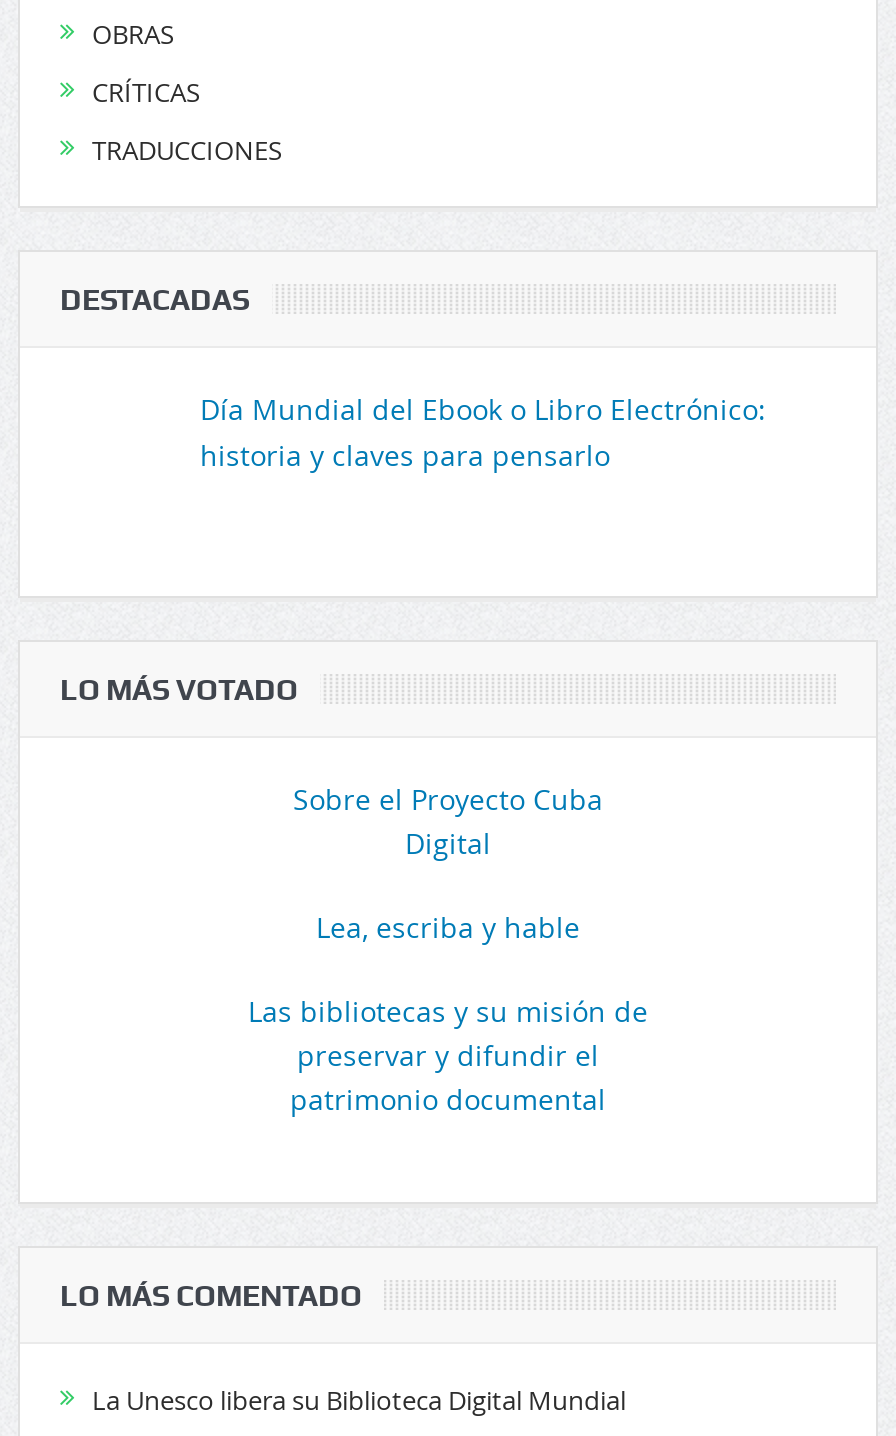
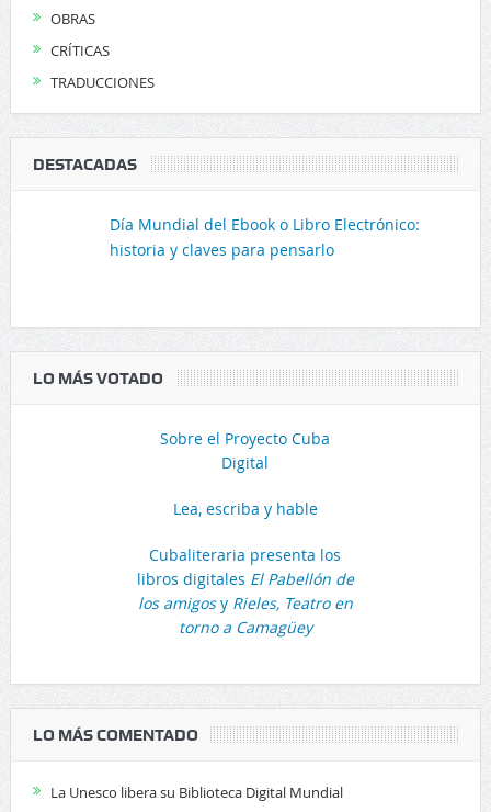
- Las bibliotecas y su misión de
- preservar y difundir el
- patrimonio documental
+ Cubaliteraria presenta los
+ libros digitales El Pabellón de
+ los amigos y Rieles, Teatro en
+ torno a Camagüey
